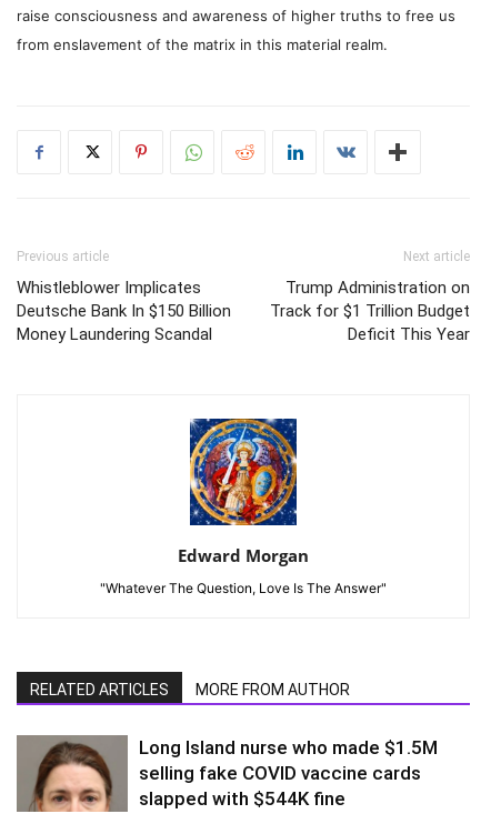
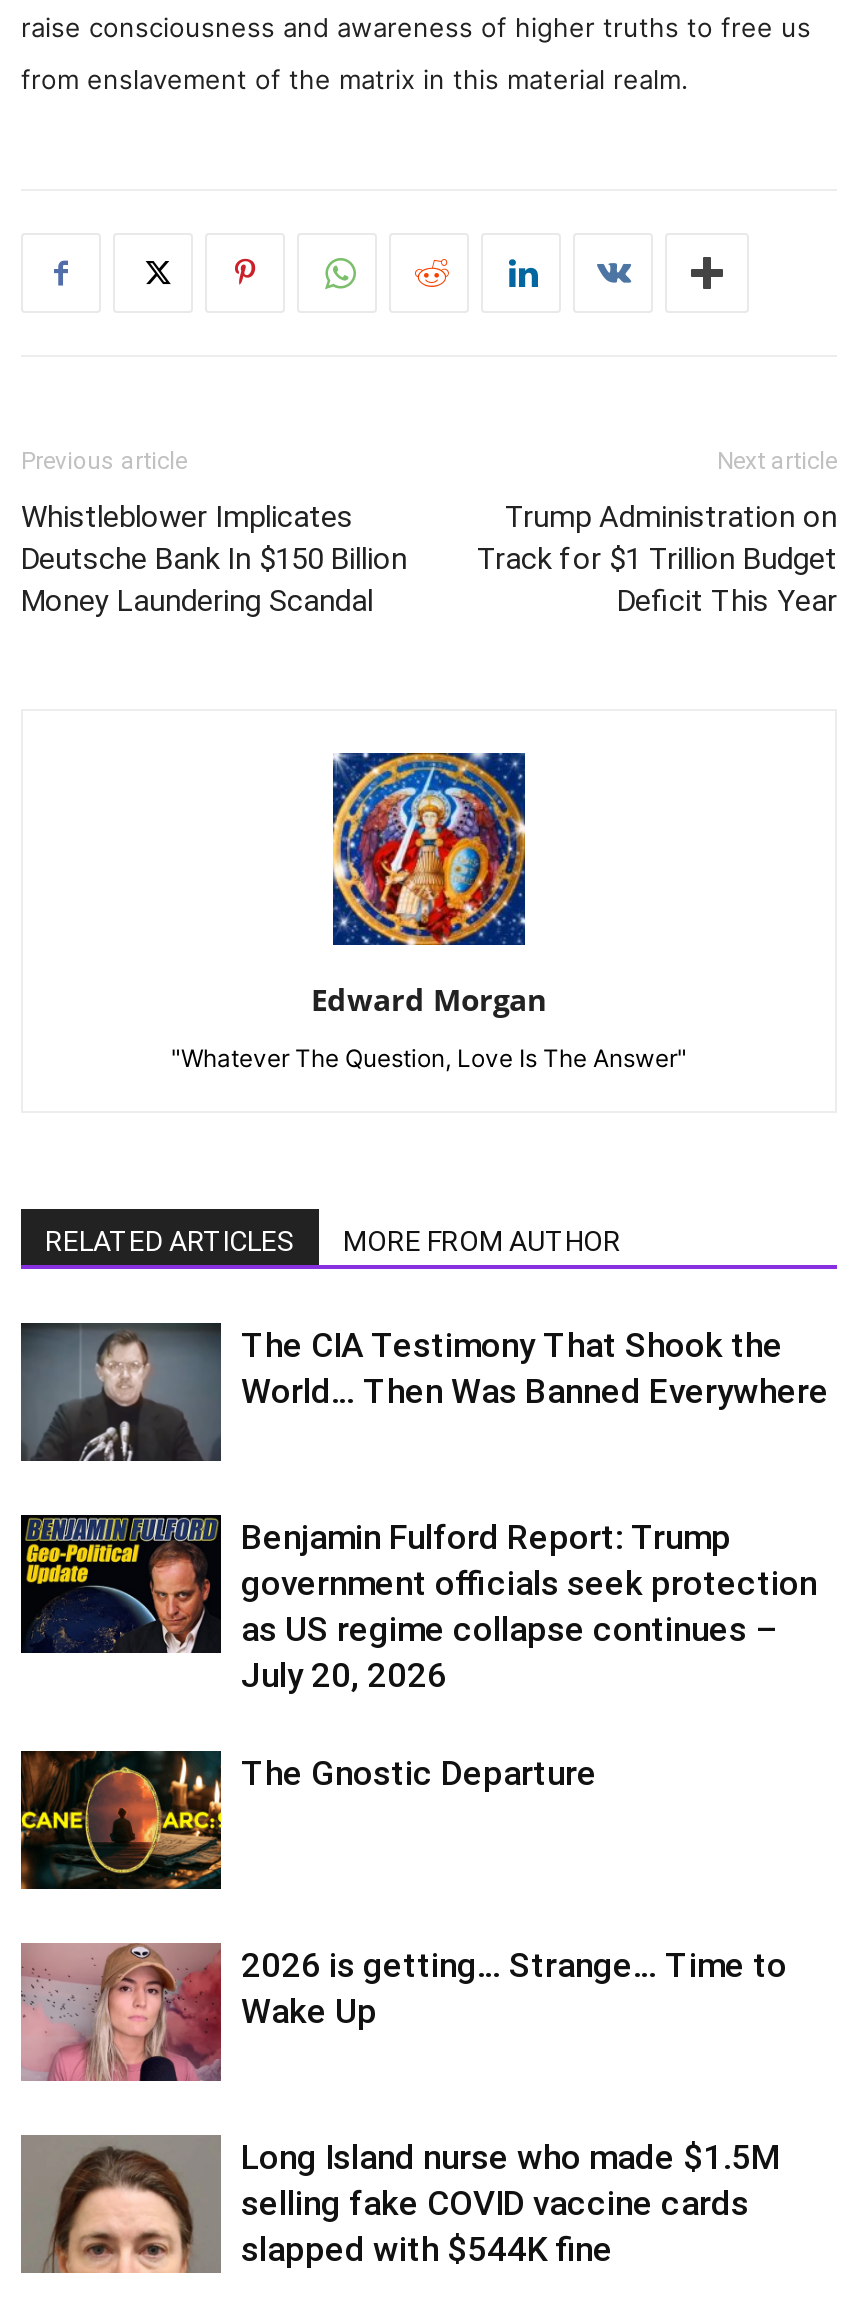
+ [image]
+ The CIA Testimony That Shook the
+ World… Then Was Banned Everywhere

+ [image]
+ Benjamin Fulford Report: Trump
+ government officials seek protection
+ as US regime collapse continues –
+ July 20, 2026
+ The Gnostic Departure

+ [image]
+ 2026 is getting… Strange… Time to
+ Wake Up

+ [image]
